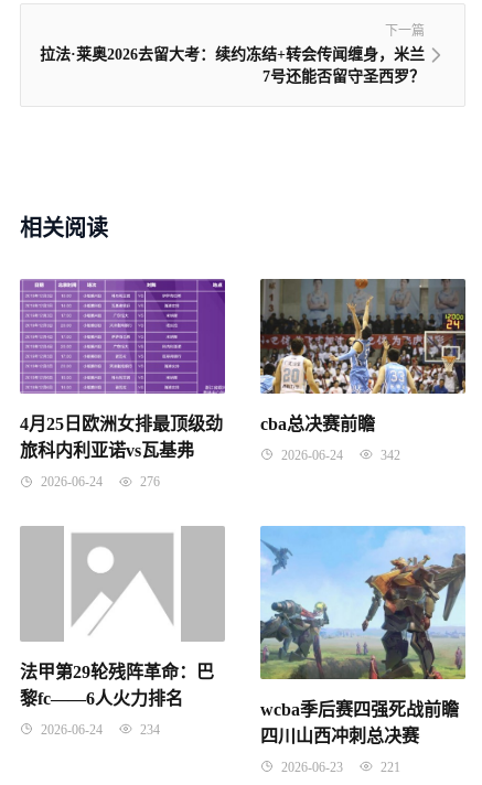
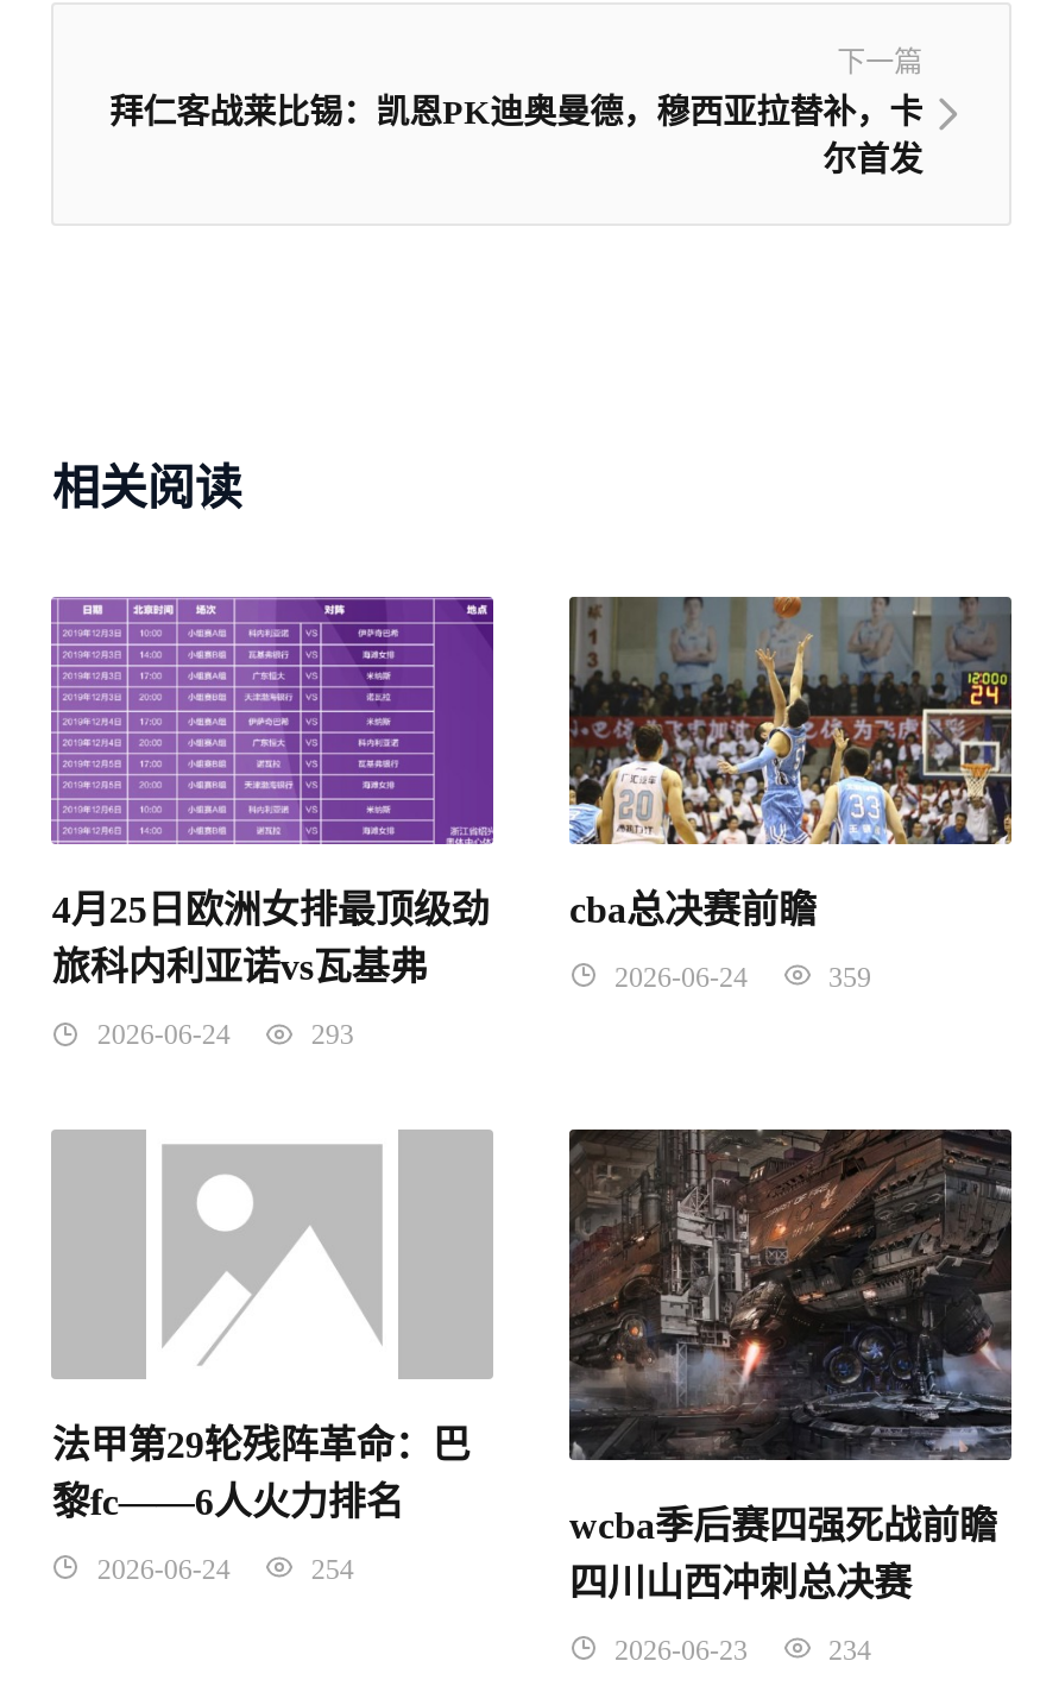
- 拉法·莱奥2026去留大考：续约冻结+转会传闻缠身，米兰
- 7号还能否留守圣西罗？
+ 拜仁客战莱比锡：凯恩PK迪奥曼德，穆西亚拉替补，卡
+ 尔首发

- 2026-06-24 342
+ 2026-06-24 359

- 2026-06-24 276
+ 2026-06-24 293

- [image]
+ [image]

- 2026-06-24 234
+ 2026-06-24 254

- 2026-06-23 221
+ 2026-06-23 234
